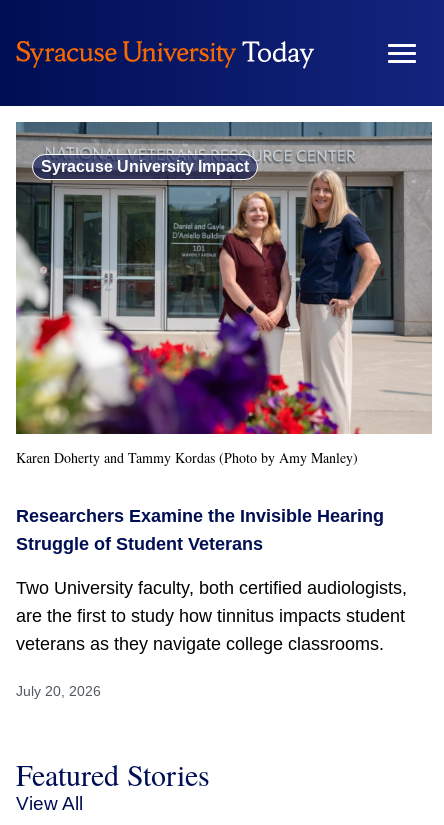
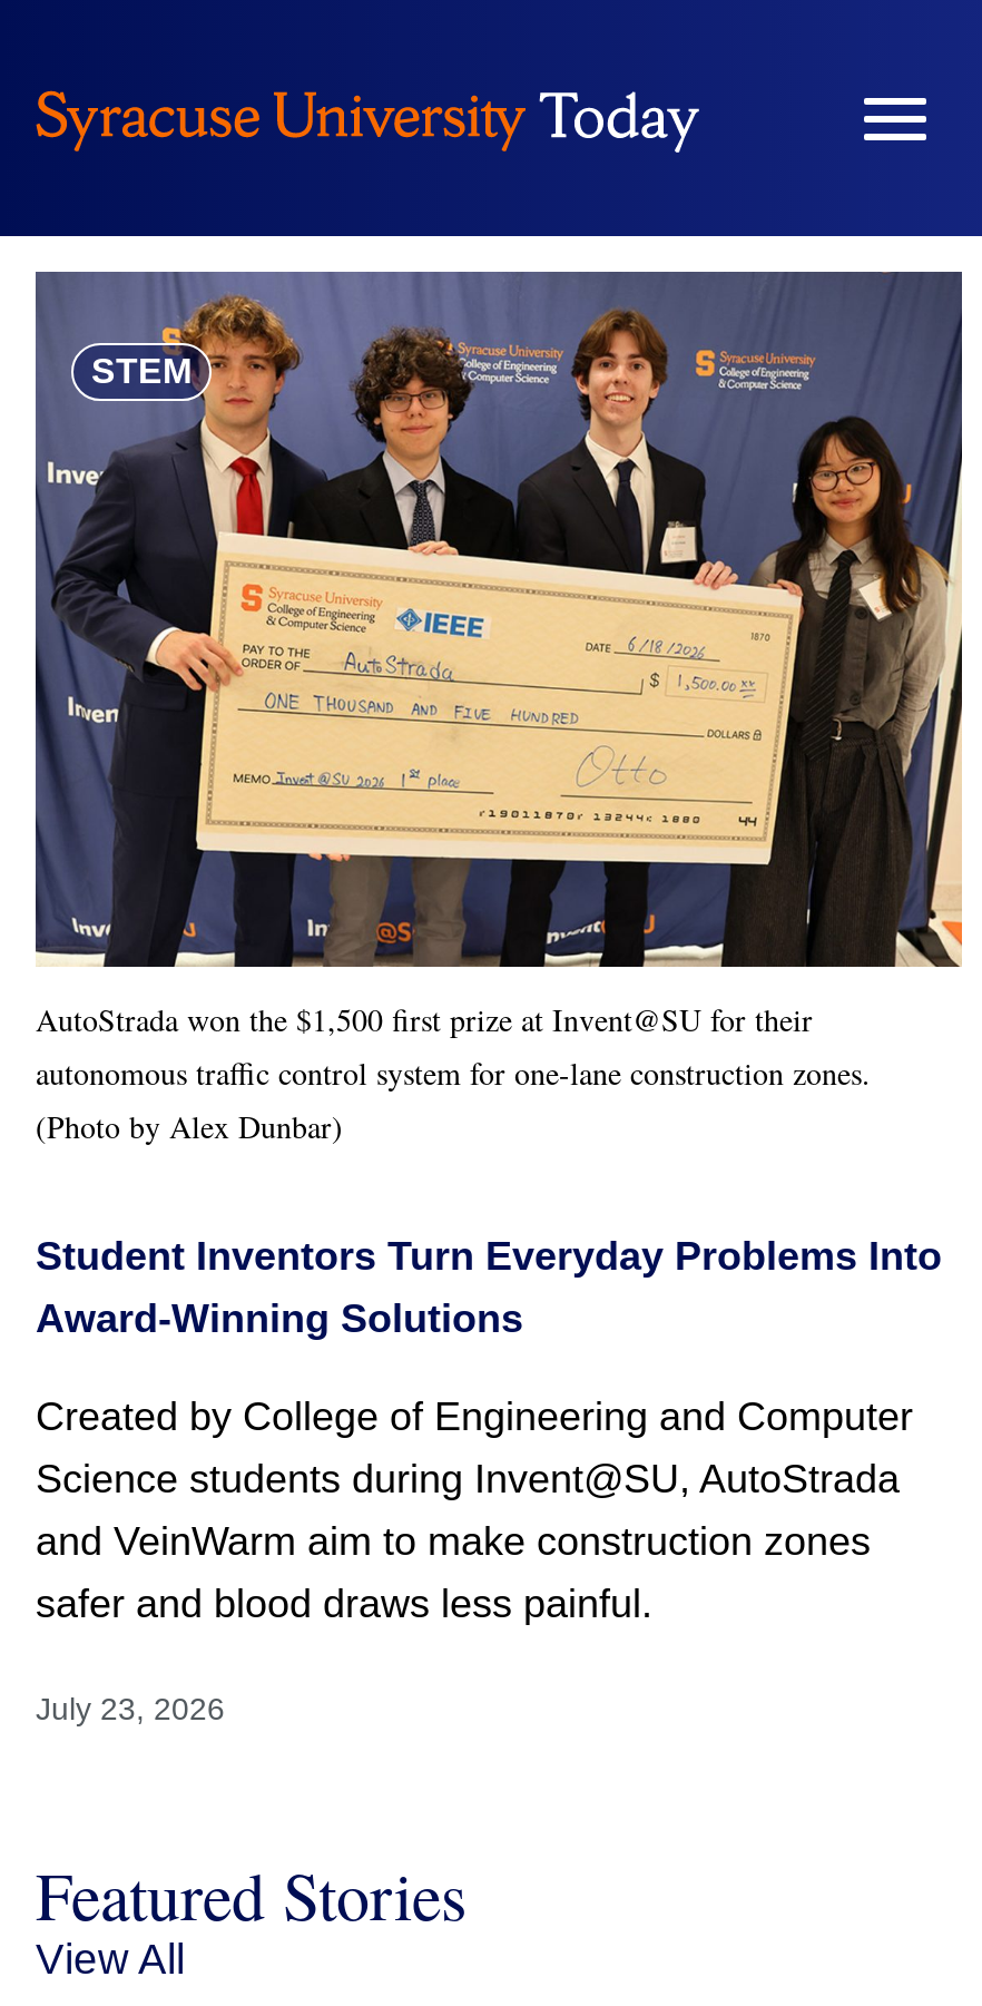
- [image]
- Syracuse University Impact
+ [image]
+ STEM

- Karen Doherty and Tammy Kordas (Photo by Amy Manley)
+ AutoStrada won the $1,500 first prize at Invent@SU for their
+ autonomous traffic control system for one-lane construction zones.
+ (Photo by Alex Dunbar)

- Researchers Examine the Invisible Hearing
- Struggle of Student Veterans
+ Student Inventors Turn Everyday Problems Into
+ Award-Winning Solutions

- Two University faculty, both certified audiologists,
- are the first to study how tinnitus impacts student
- veterans as they navigate college classrooms.
+ Created by College of Engineering and Computer
+ Science students during Invent@SU, AutoStrada
+ and VeinWarm aim to make construction zones
+ safer and blood draws less painful.

- July 20, 2026
+ July 23, 2026
